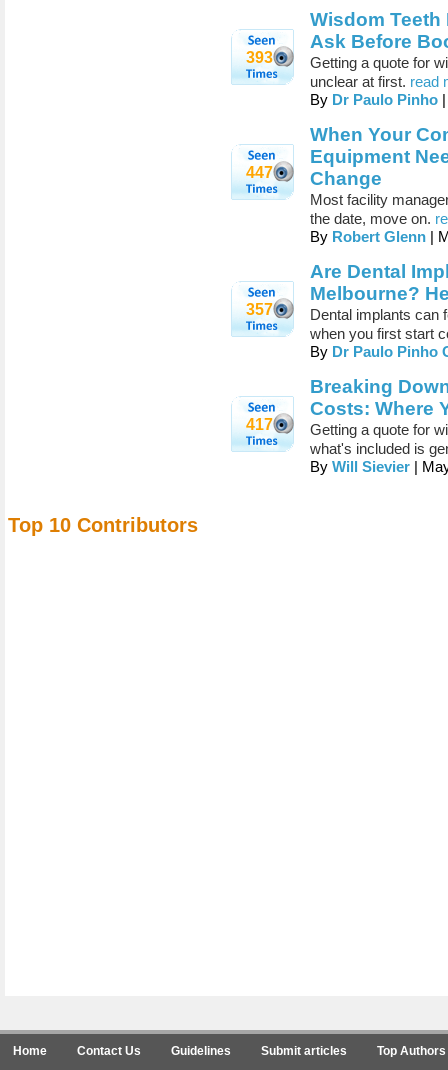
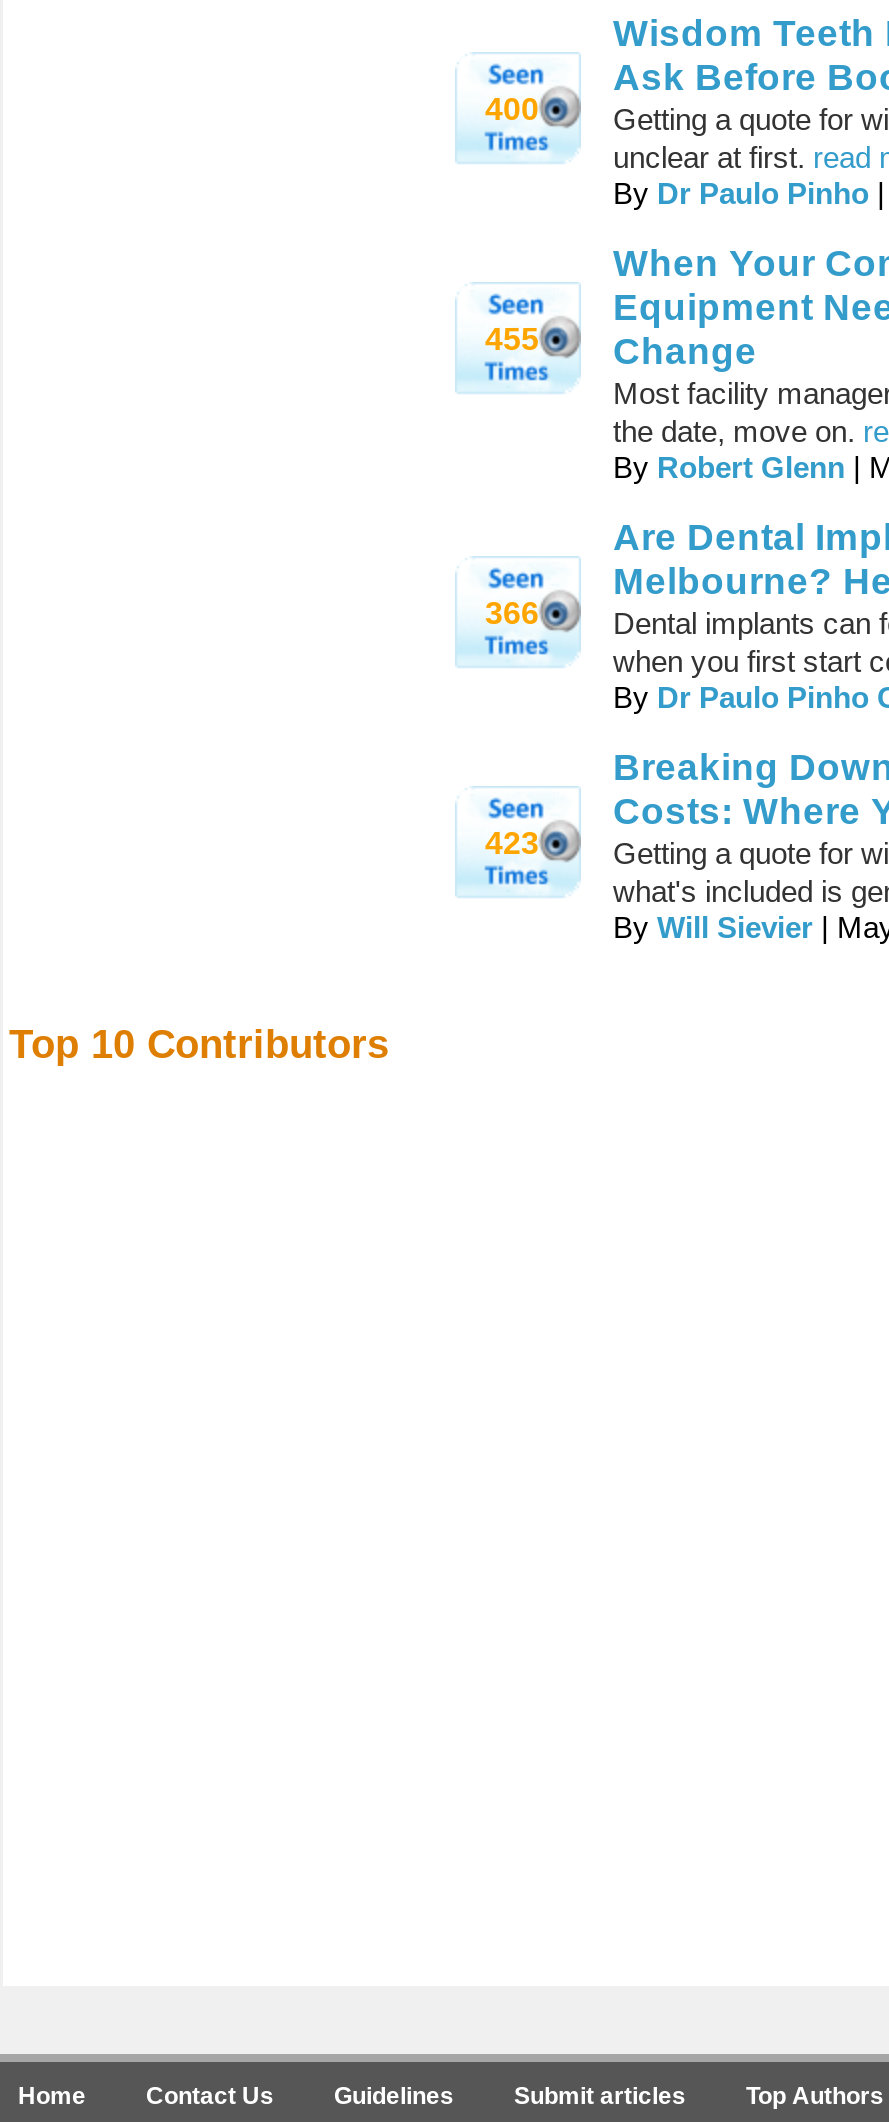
- 393
+ 400

- 447
+ 455

- 357
+ 366

- 417
+ 423
